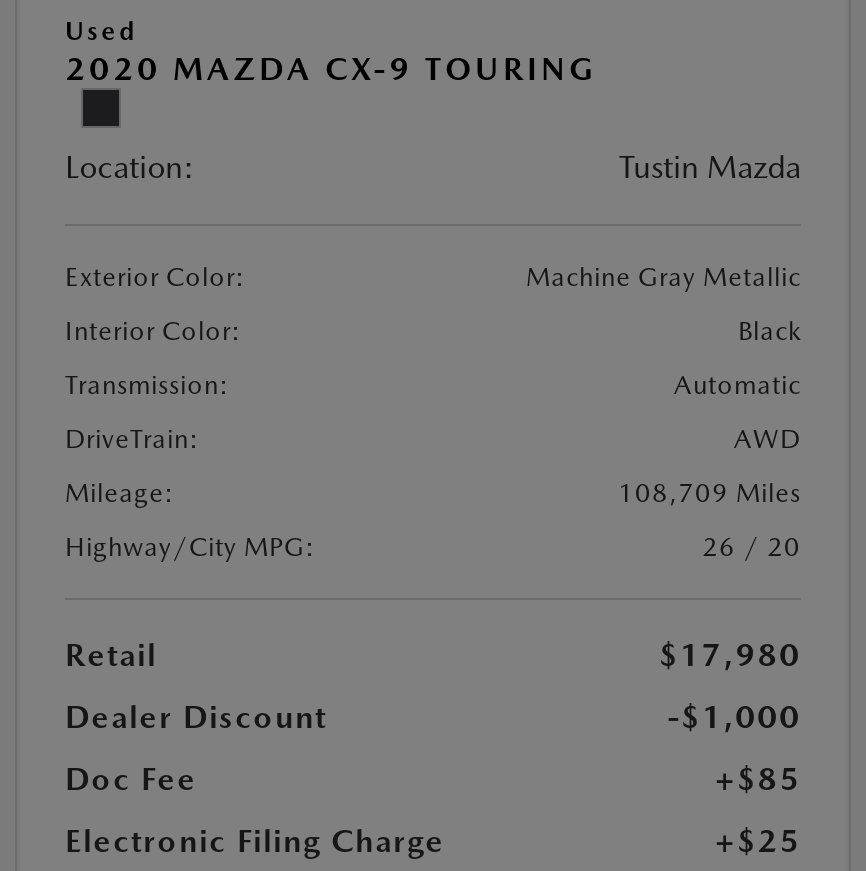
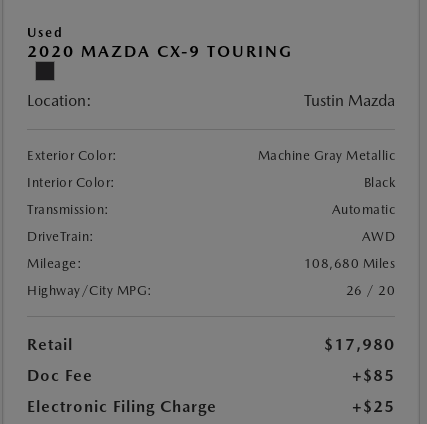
- 108,709 Miles
+ 108,680 Miles

- Dealer Discount
- -$1,000
